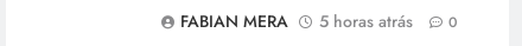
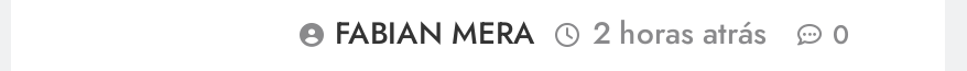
- FABIAN MERA 5 horas atrás 0
+ FABIAN MERA 2 horas atrás 0
